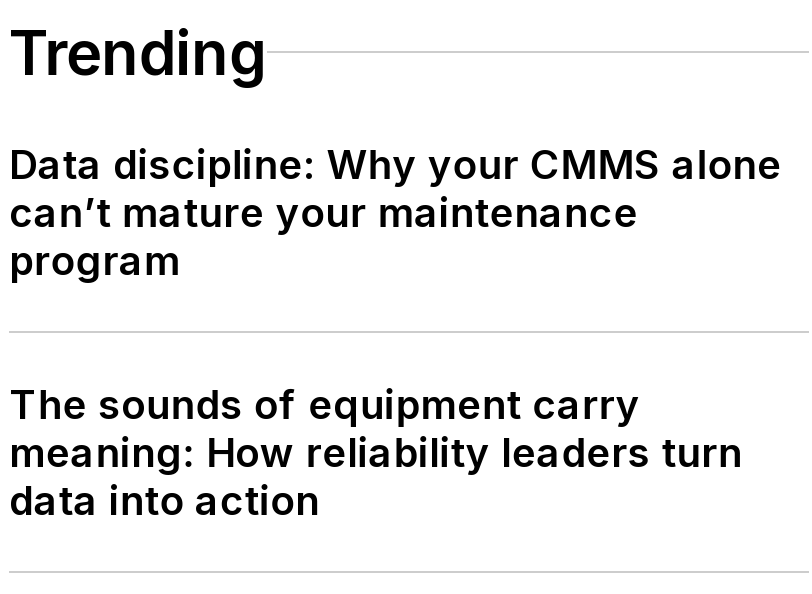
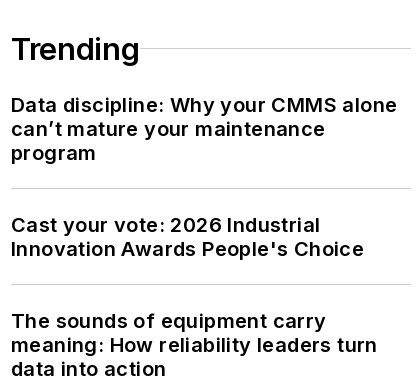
+ Cast your vote: 2026 Industrial
+ Innovation Awards People's Choice
